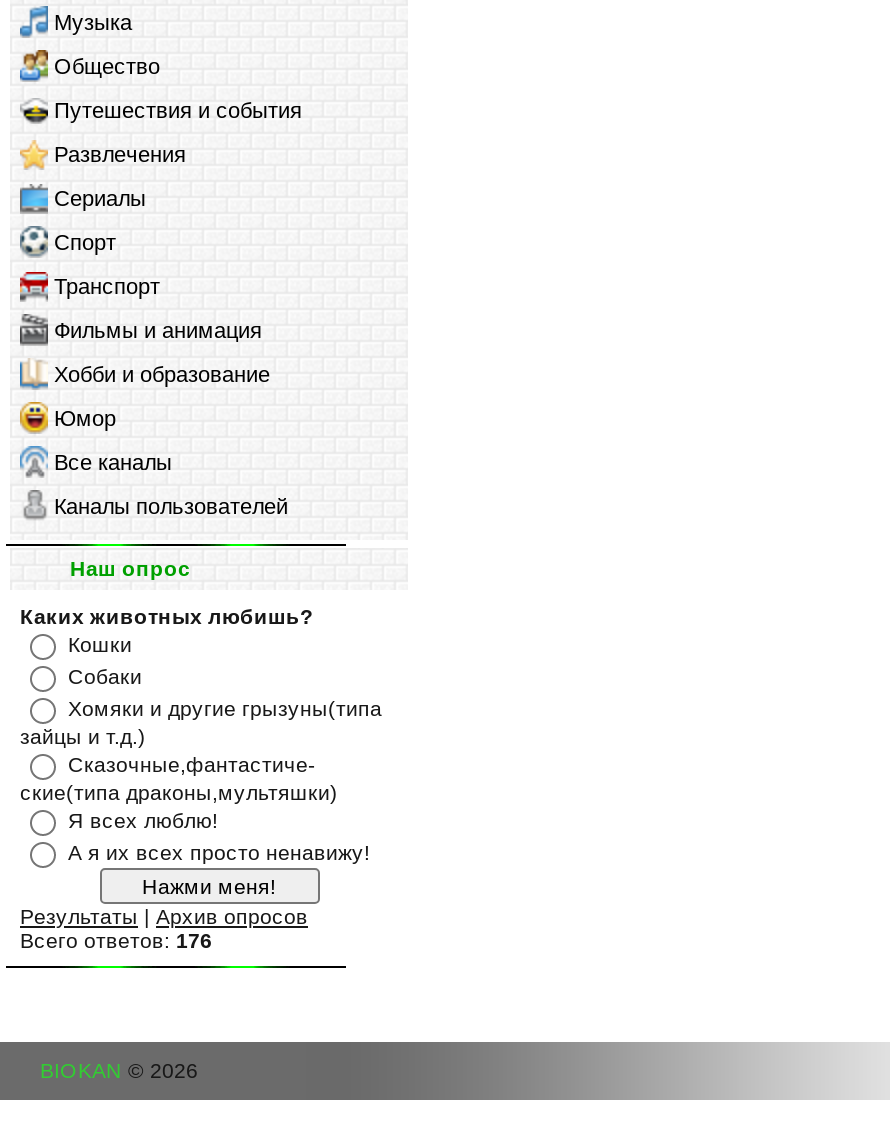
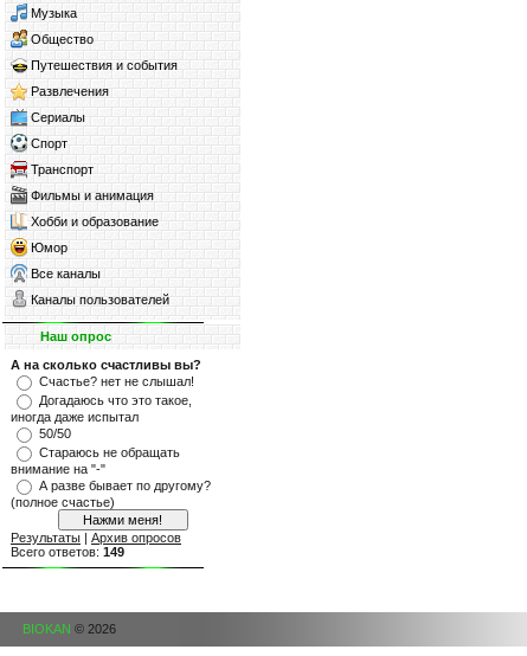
- Каких животных любишь?
- Кошки
- Собаки
- Хомяки и другие грызуны(типа
- зайцы и т.д.)
- Сказочные,фантастиче
- ские(типа драконы,мультяшки)
- Я всех люблю!
- А я их всех просто ненавижу!
+ А на сколько счастливы вы?
+ Счастье? нет не слышал!
+ Догадаюсь что это такое,
+ иногда даже испытал
+ 50/50
+ Стараюсь не обращать
+ внимание на "-"
+ А разве бывает по другому?
+ (полное счастье)

- Всего ответов:176
+ Всего ответов:149
